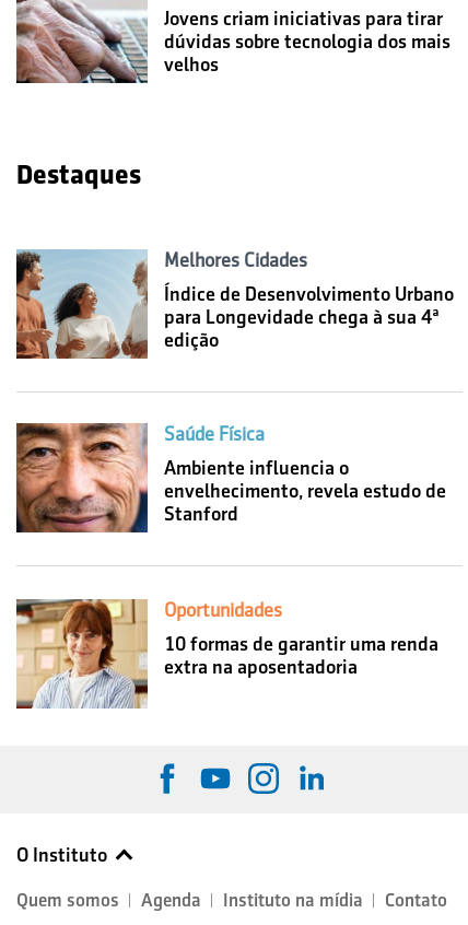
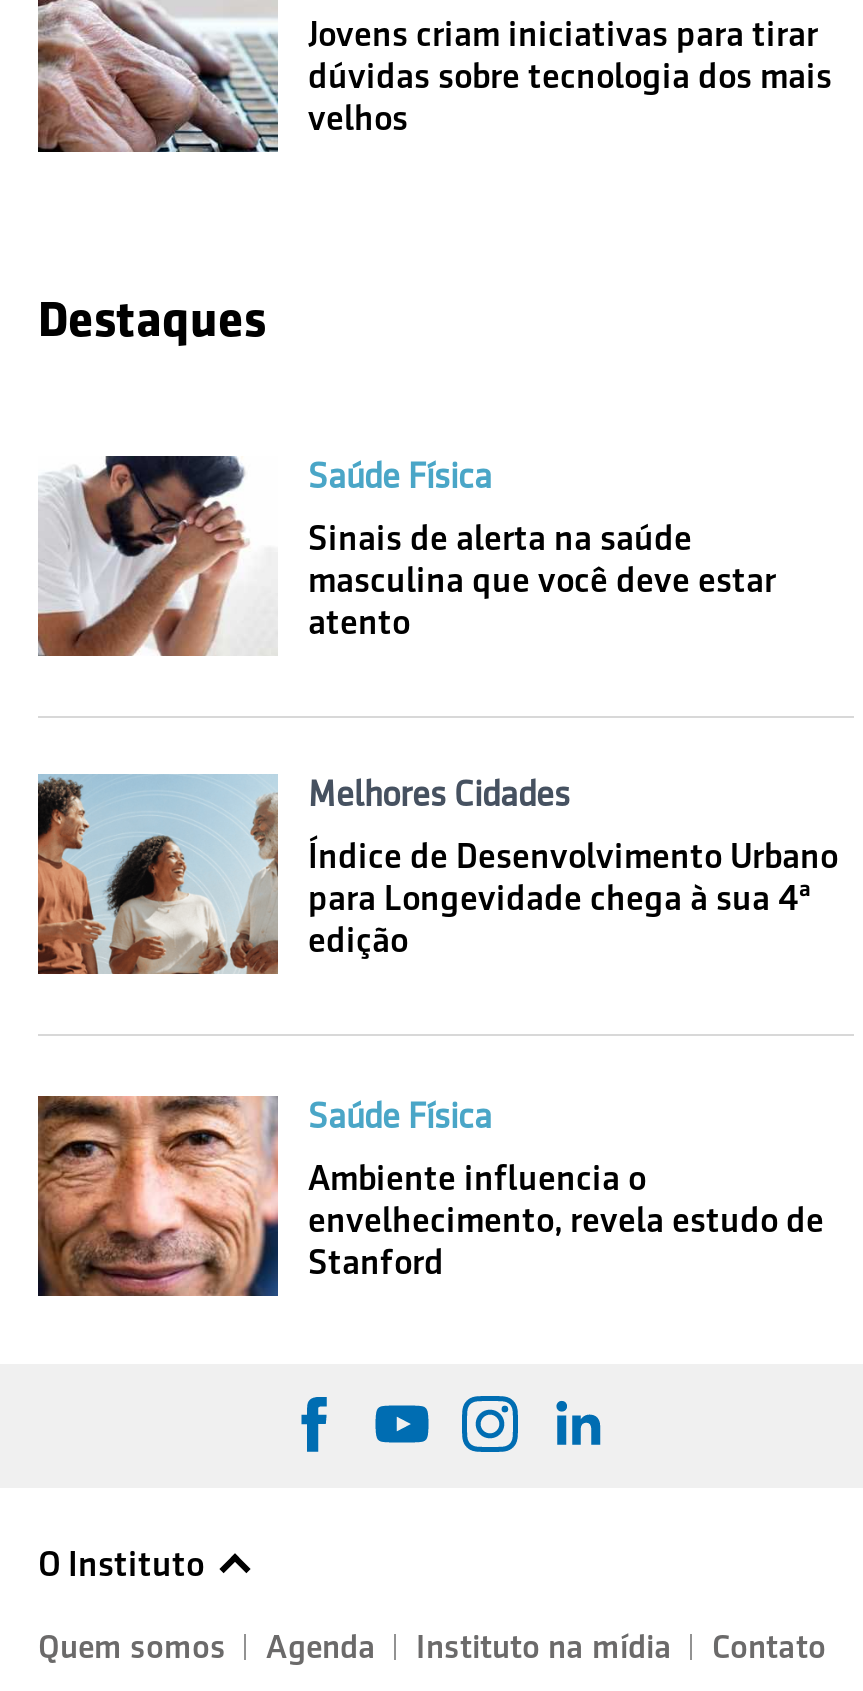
+ [image]
+ Saúde Física
+ Sinais de alerta na saúde
+ masculina que você deve estar
+ atento

moved down: [image] | Melhores Cidades | Índice de Desenvolvimento Urbano | ... | envelhecimento, revela estudo de | Stanford

- [image]
- Oportunidades
- 10 formas de garantir uma renda
- extra na aposentadoria
